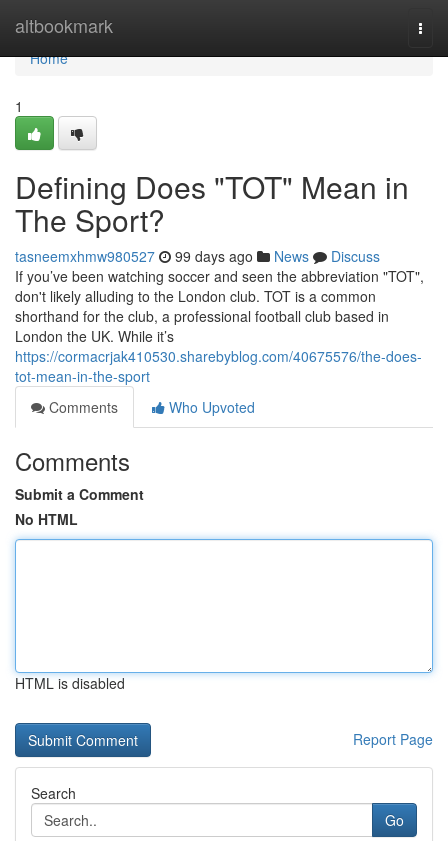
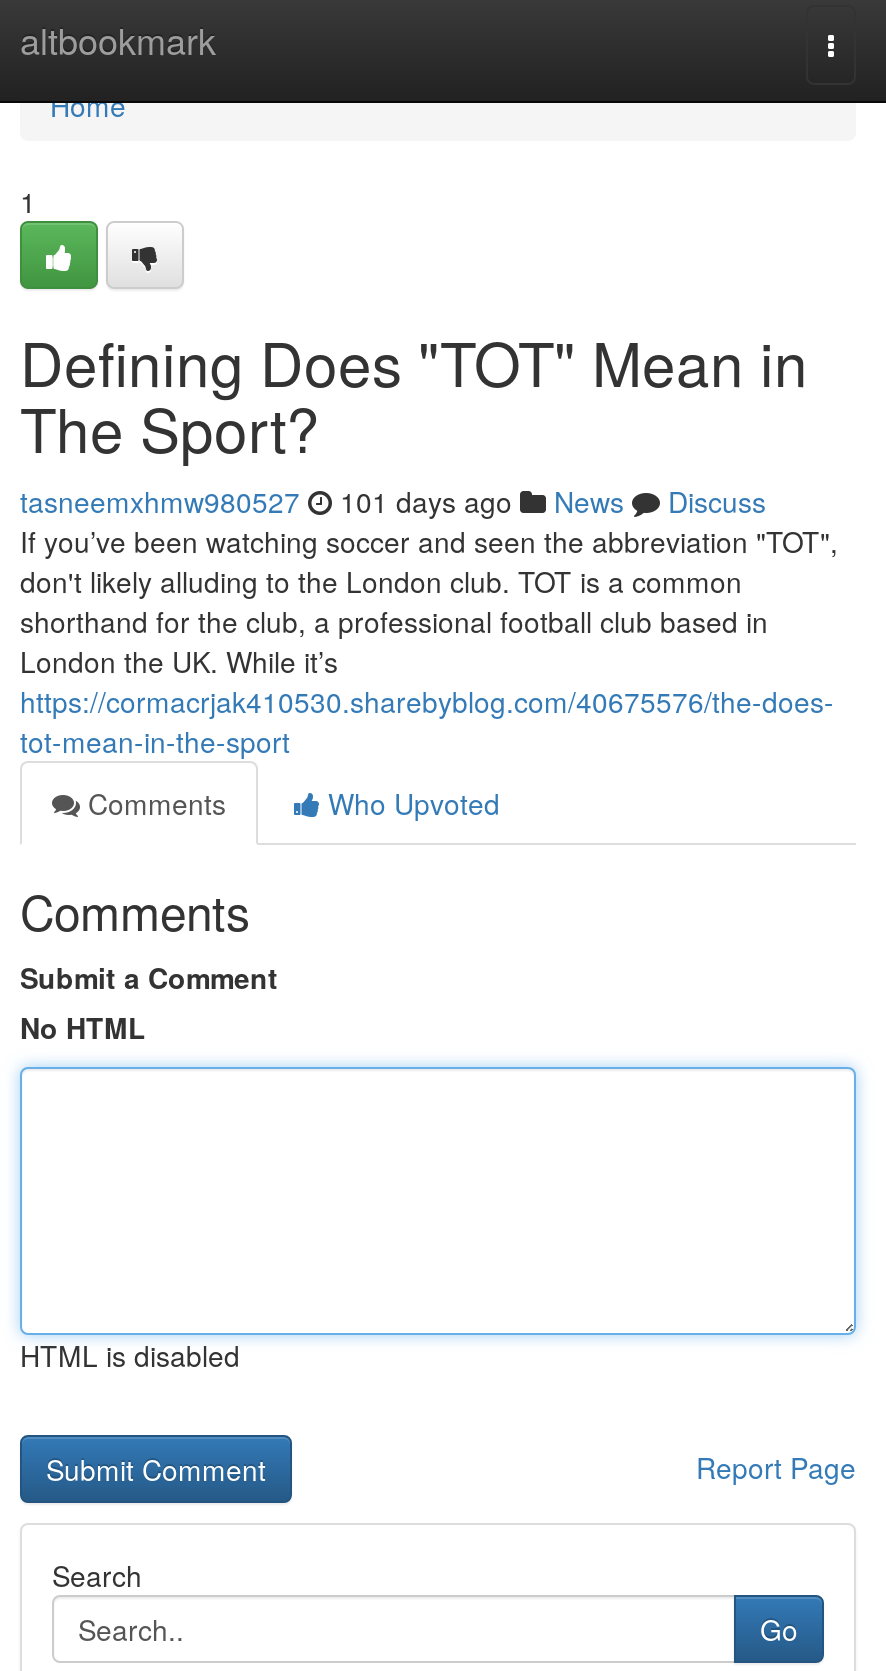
- tasneemxhmw980527 99 days ago News Discuss
+ tasneemxhmw980527 101 days ago News Discuss
